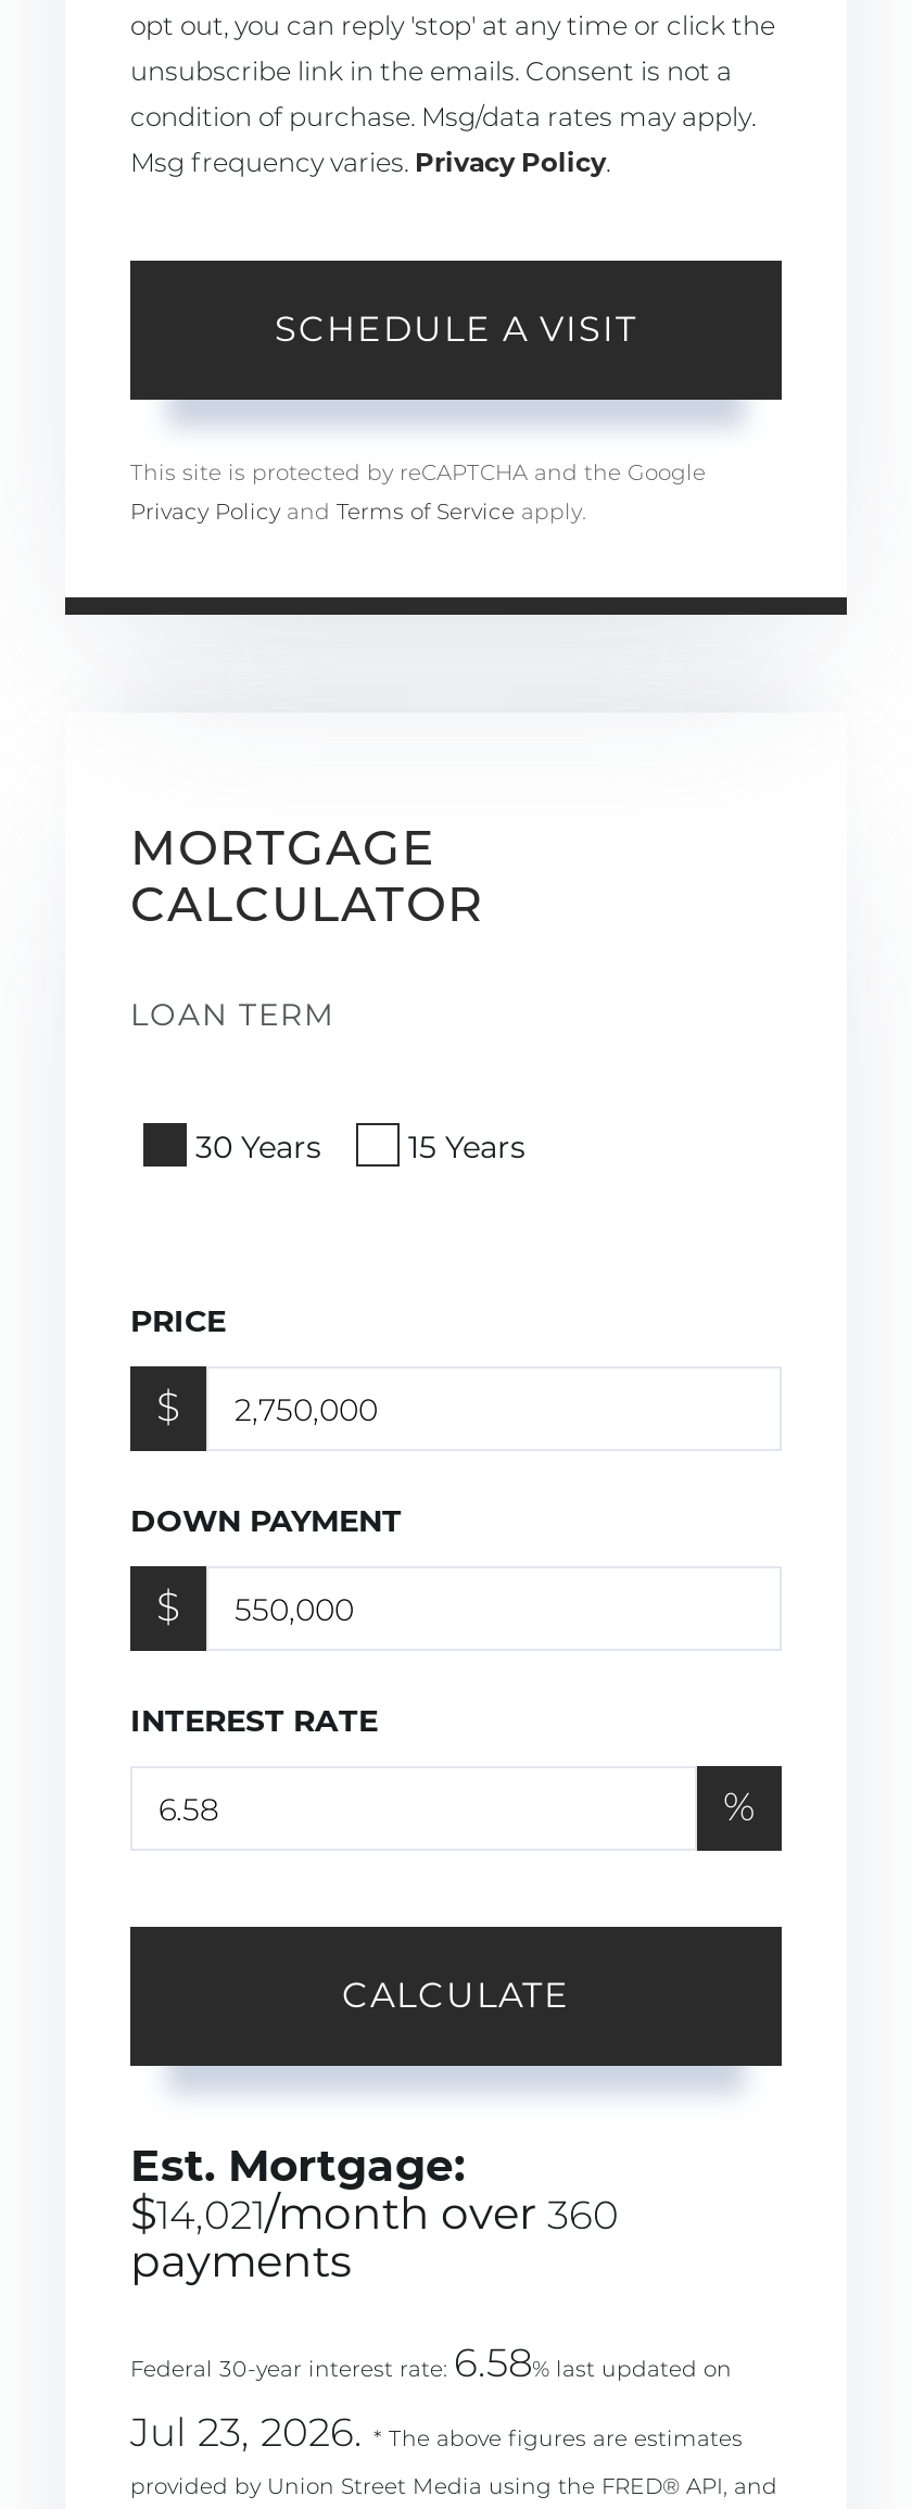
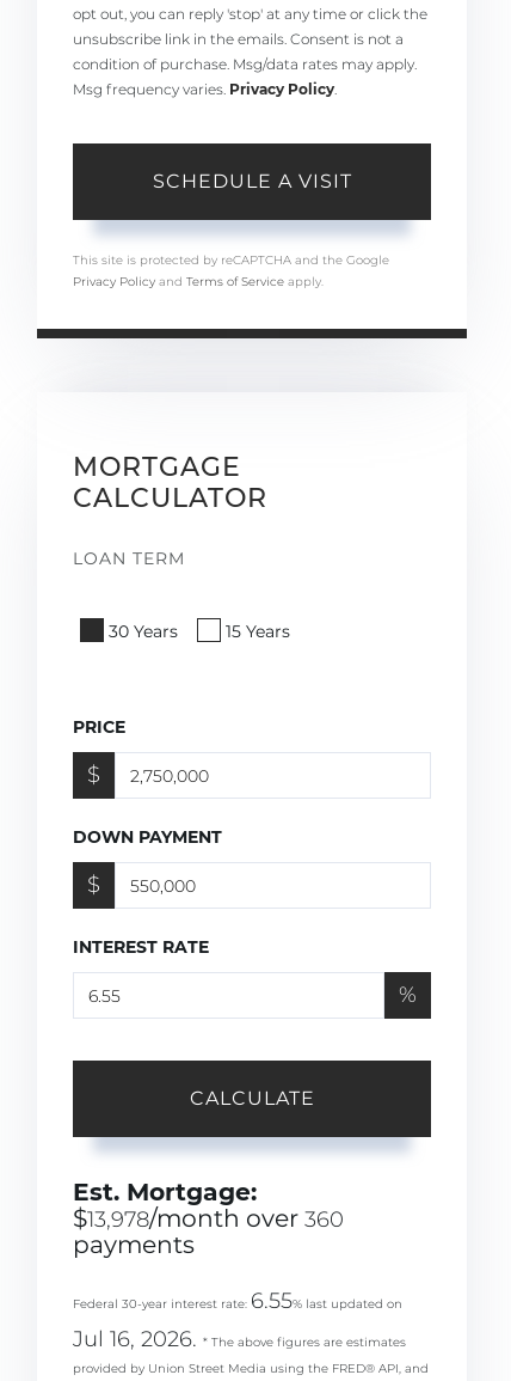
- $14,021/month over 360
+ $13,978/month over 360

- Federal 30-year interest rate: 6.58% last updated on
+ Federal 30-year interest rate: 6.55% last updated on

- Jul 23, 2026. * The above figures are estimates
+ Jul 16, 2026. * The above figures are estimates
